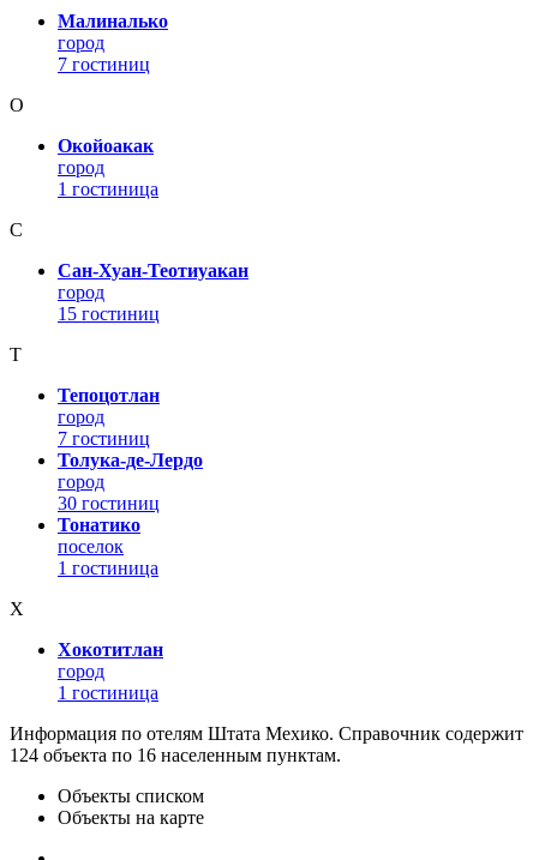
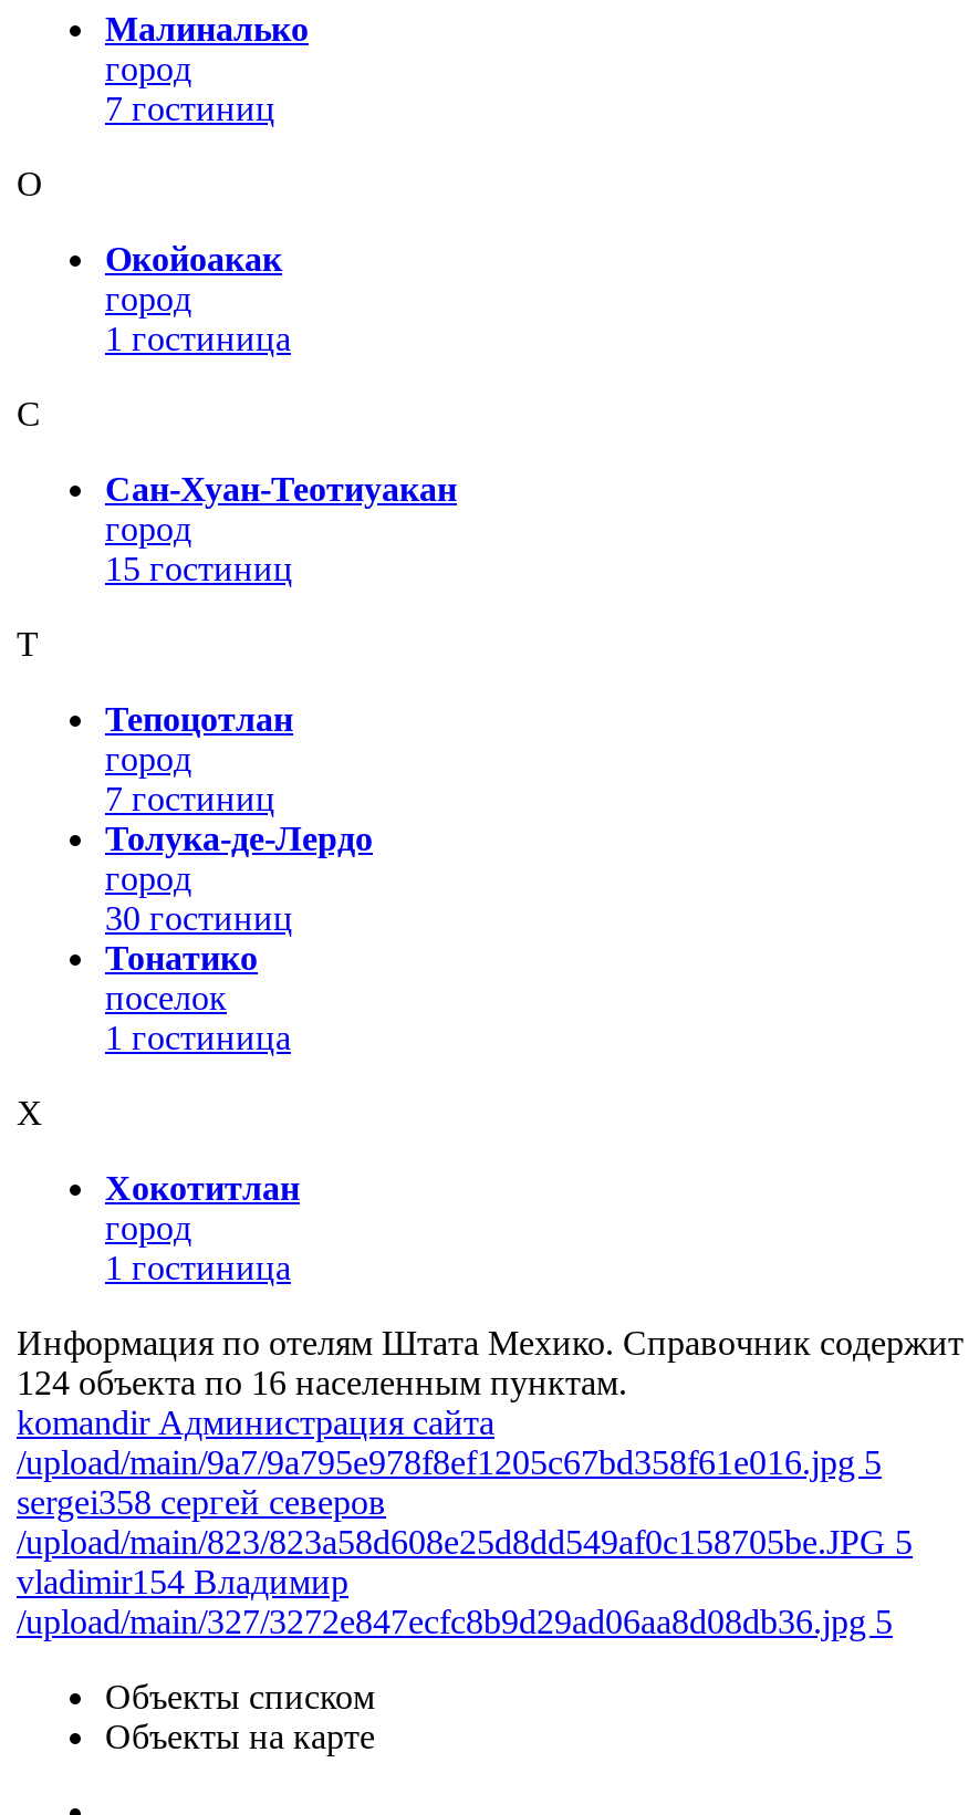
+ komandir Администрация сайта
+ /upload/main/9a7/9a795e978f8ef1205c67bd358f61e016.jpg 5
+ sergei358 сергей северов
+ /upload/main/823/823a58d608e25d8dd549af0c158705be.JPG 5
+ vladimir154 Владимир
+ /upload/main/327/3272e847ecfc8b9d29ad06aa8d08db36.jpg 5
